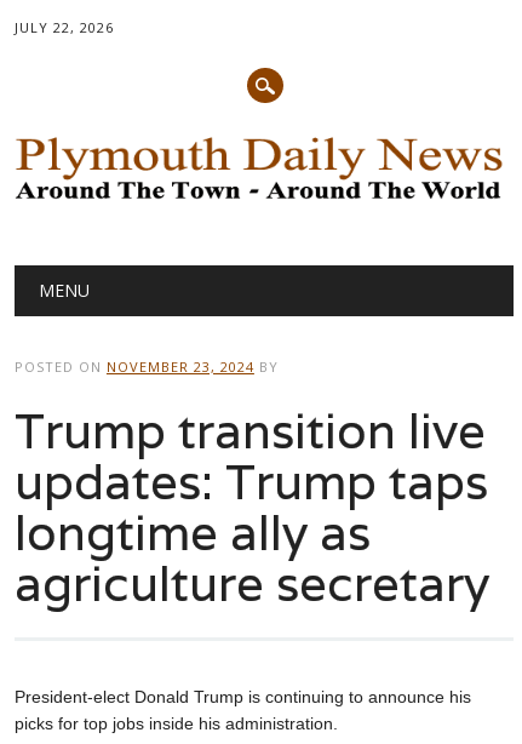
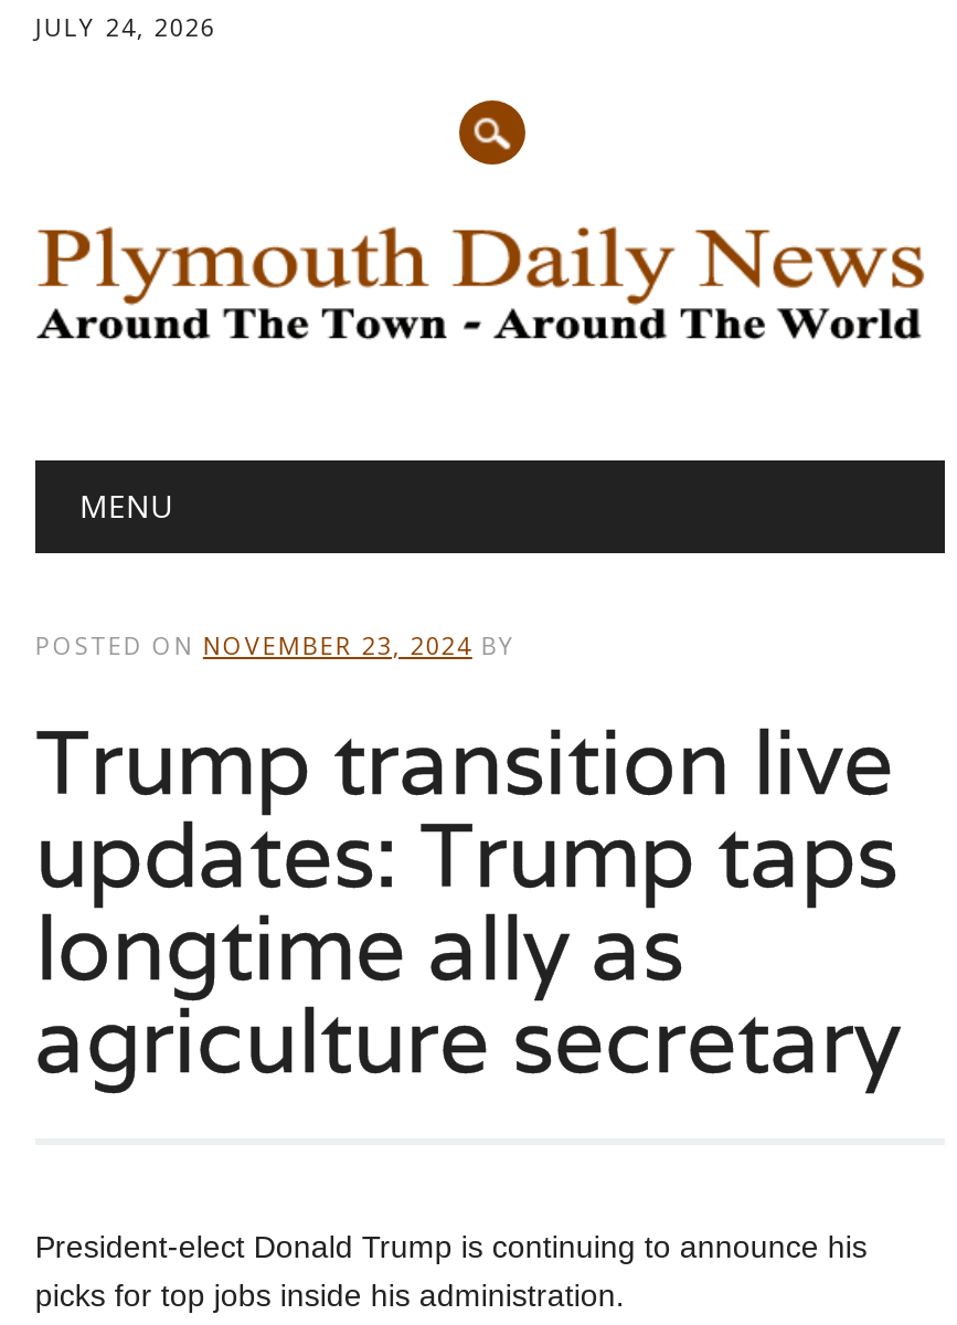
- JULY 22, 2026
+ JULY 24, 2026
